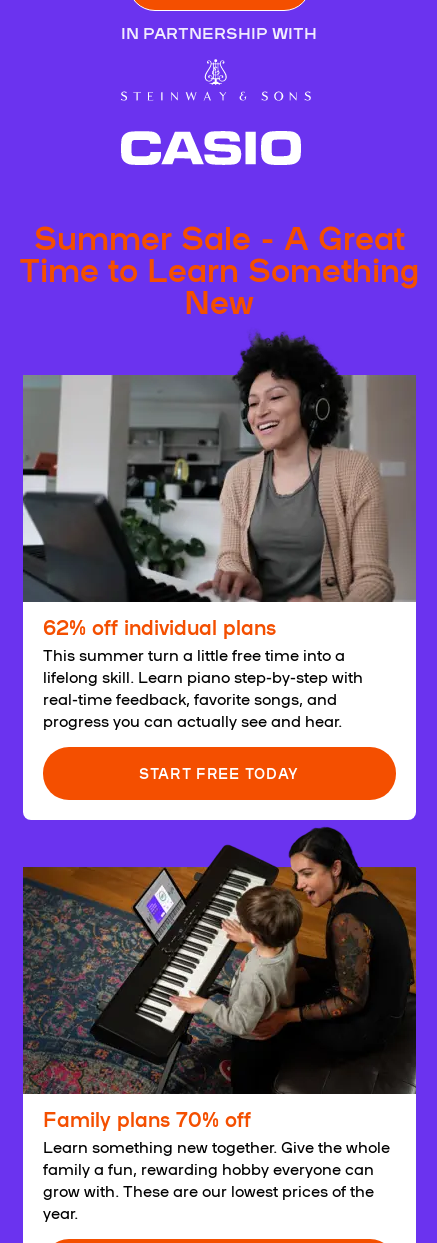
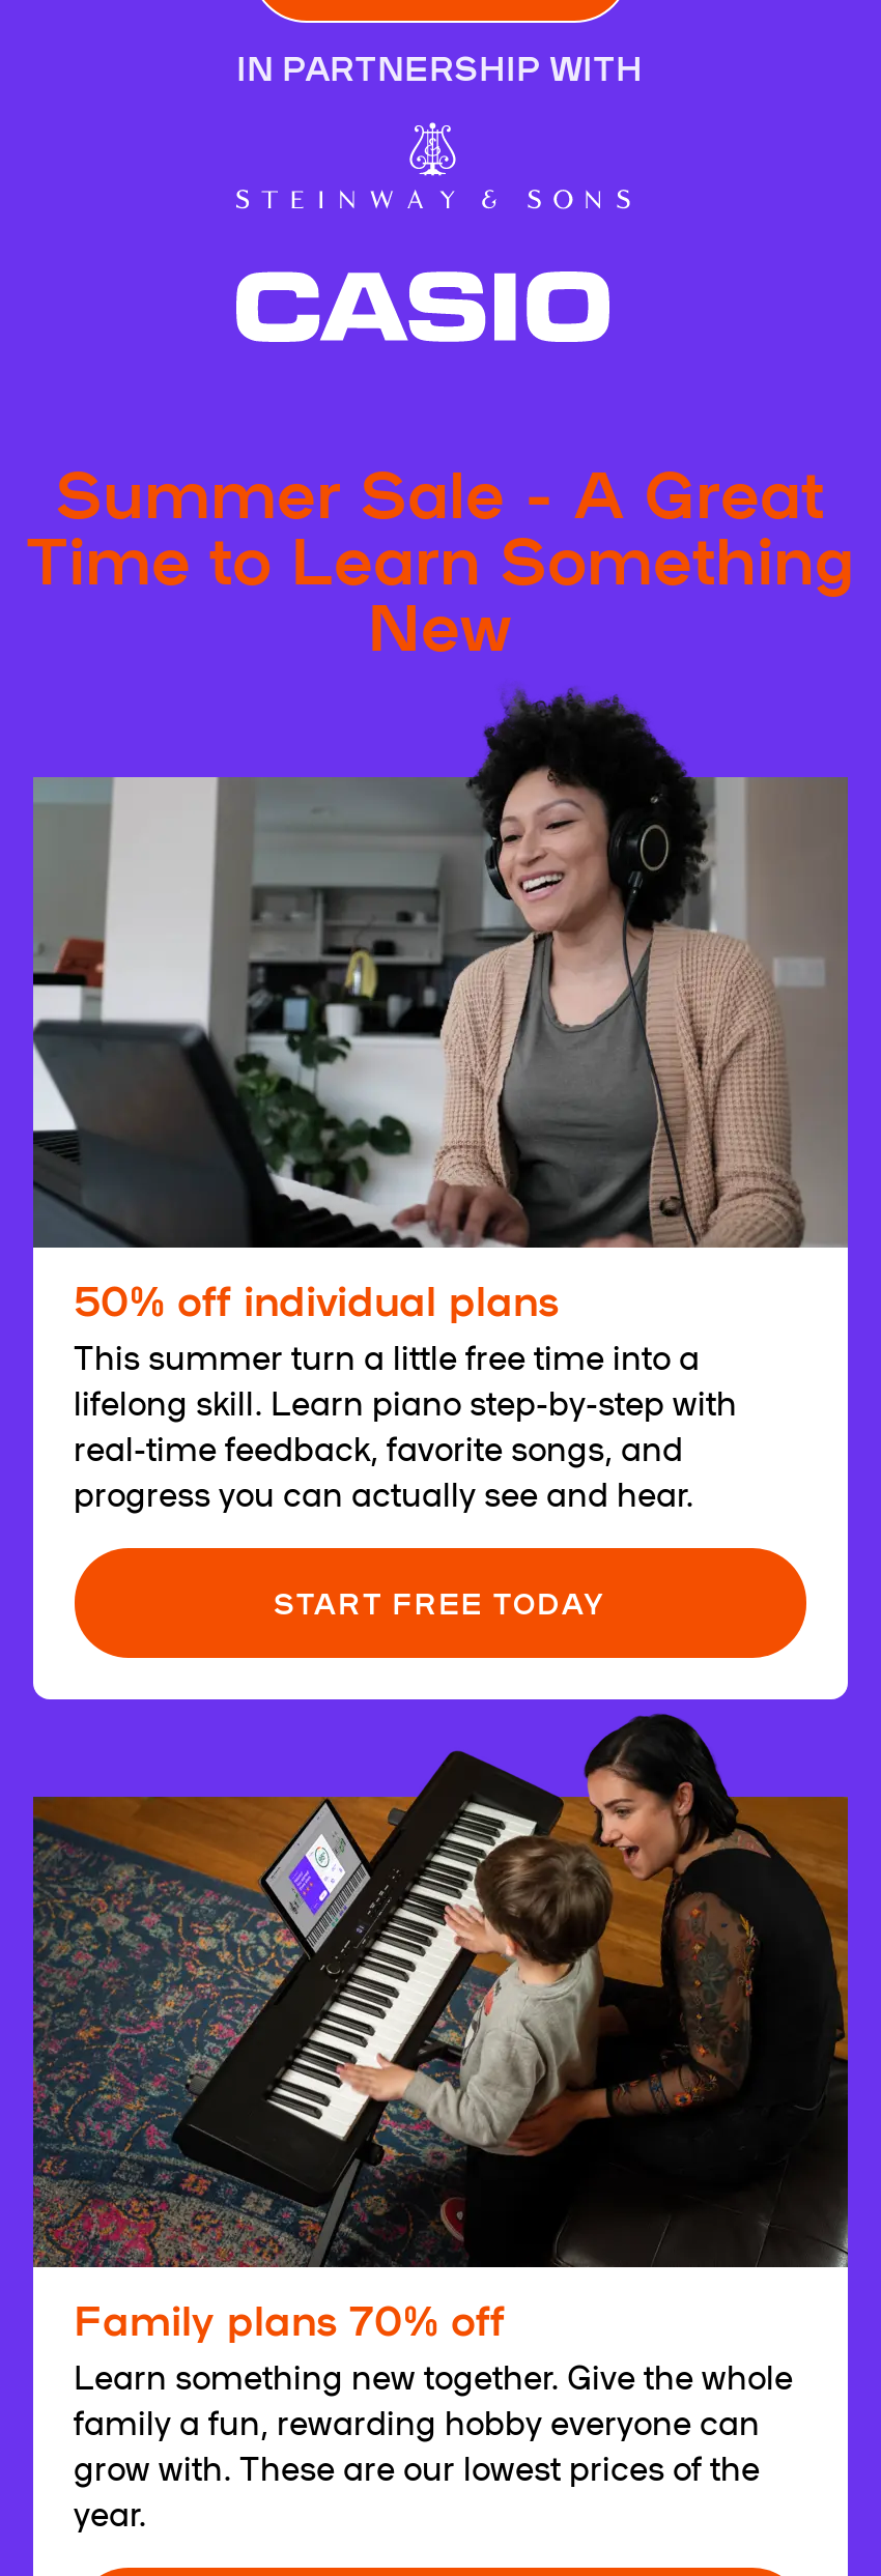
- 62% off individual plans
+ 50% off individual plans
